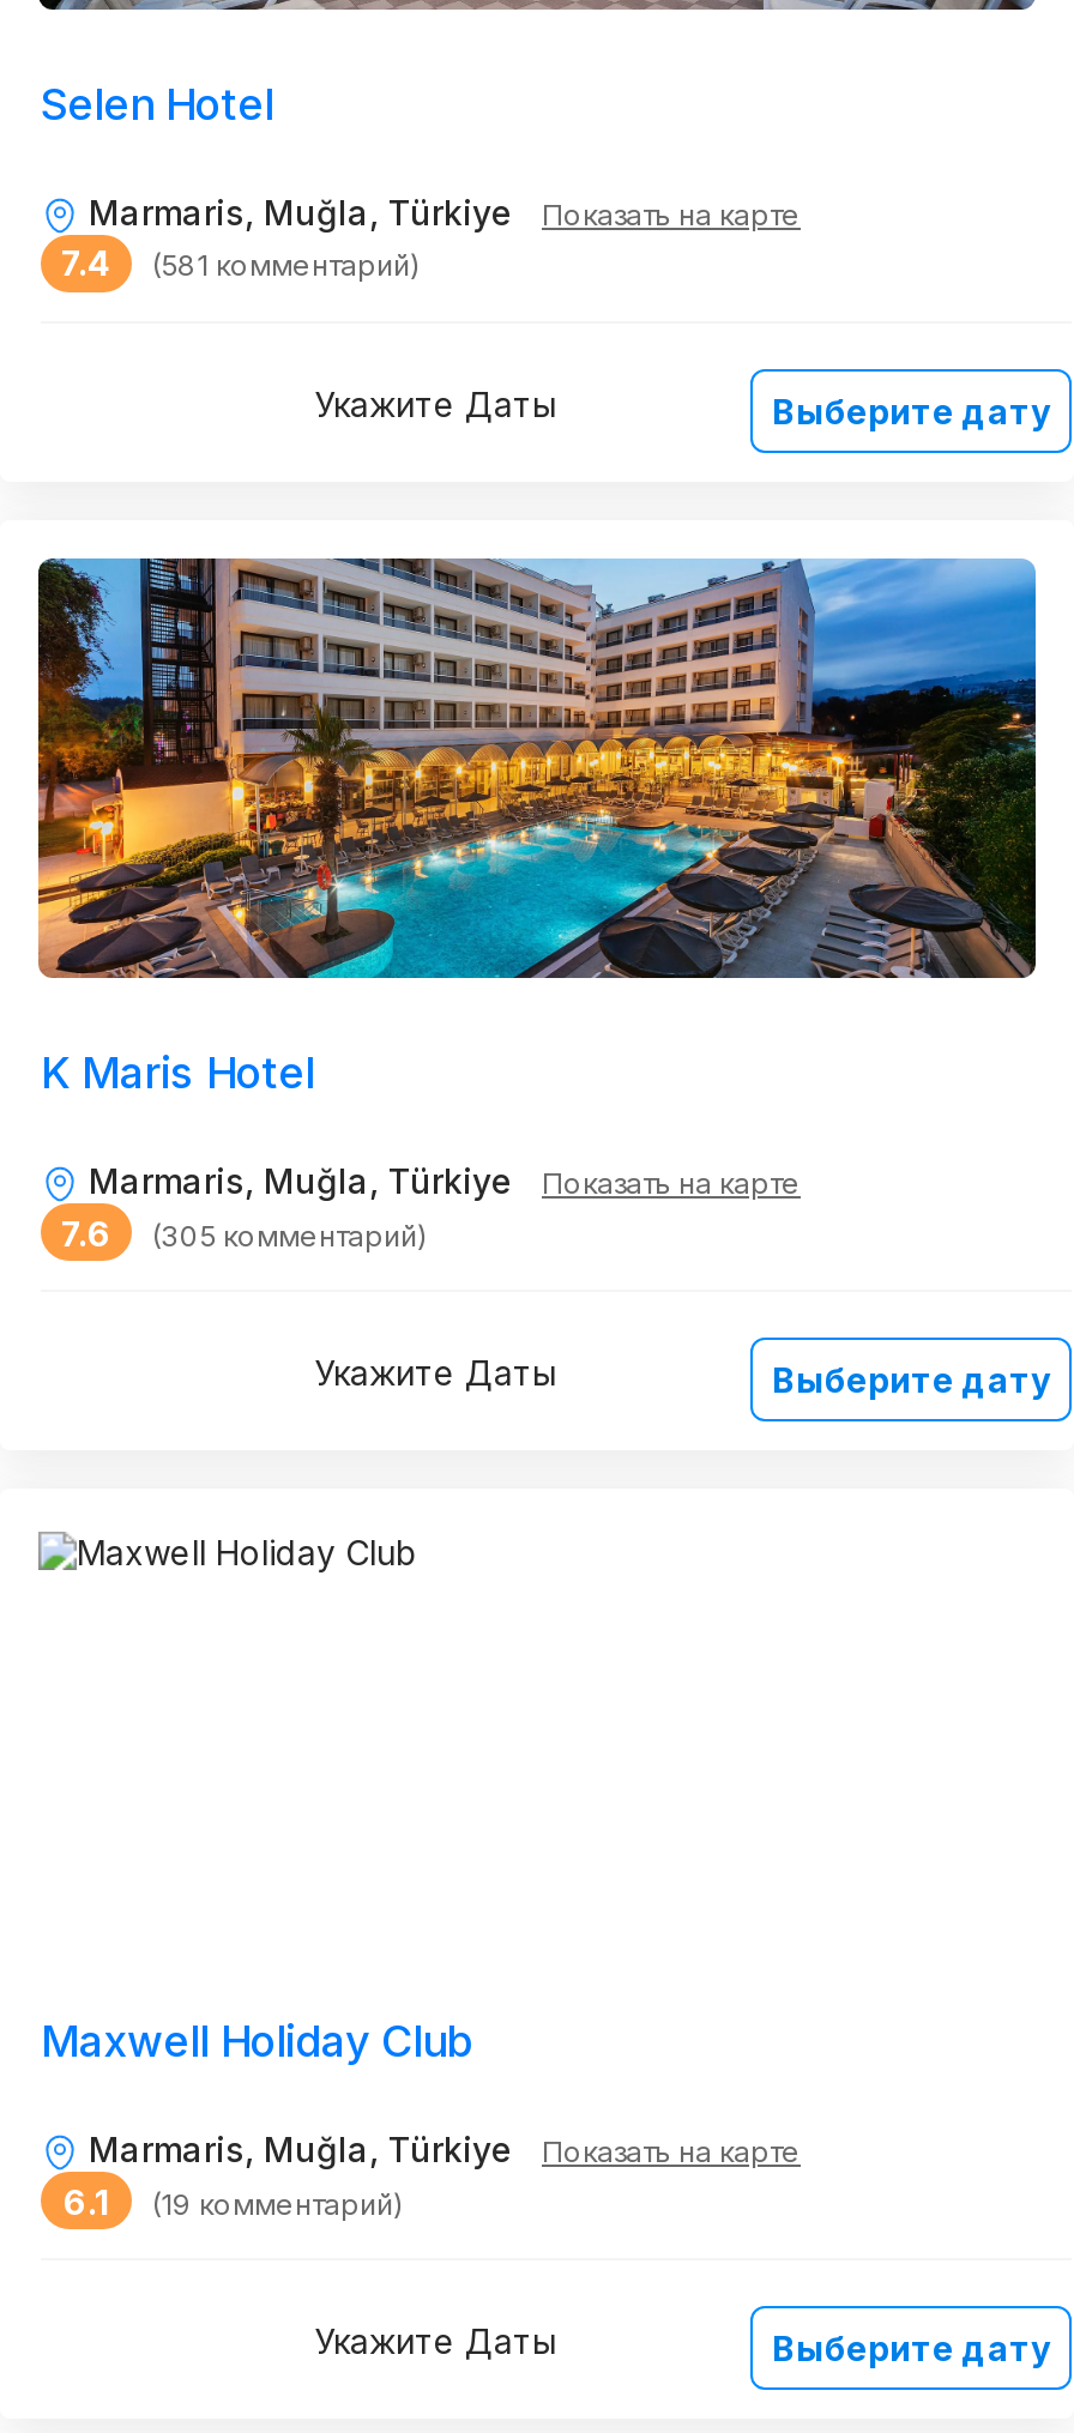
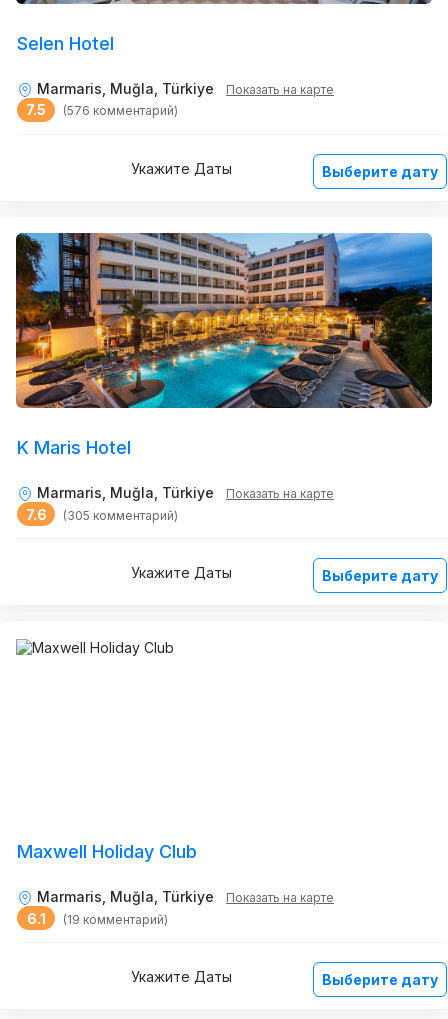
- 7.4
+ 7.5

- (581 комментарий)
+ (576 комментарий)
